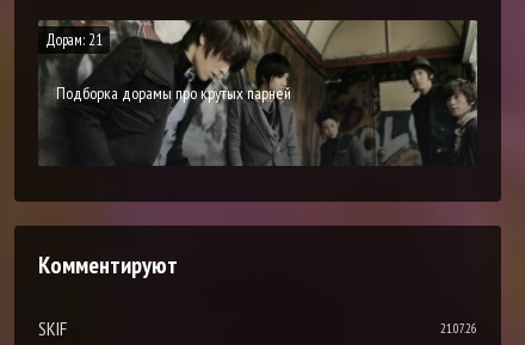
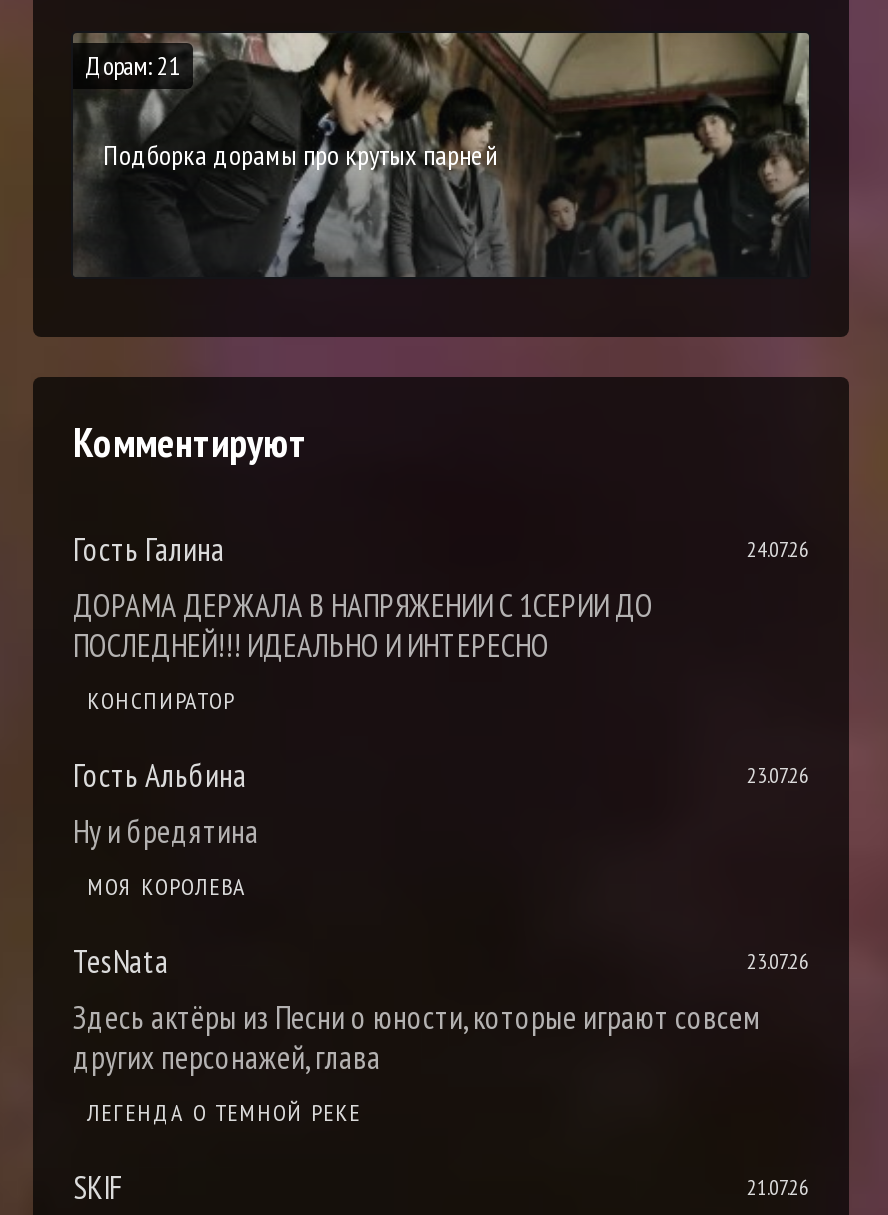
+ Гость Галина
+ 24.07.26
+ ДОРАМА ДЕРЖАЛА В НАПРЯЖЕНИИ С 1СЕРИИ ДО
+ ПОСЛЕДНЕЙ!!! ИДЕАЛЬНО И ИНТЕРЕСНО
+ КОНСПИРАТОР
+ Гость Альбина
+ 23.07.26
+ Ну и бредятина
+ МОЯ КОРОЛЕВА
+ TesNata
+ 23.07.26
+ Здесь актёры из Песни о юности, которые играют совсем
+ других персонажей, глава
+ ЛЕГЕНДА О ТЕМНОЙ РЕКЕ
